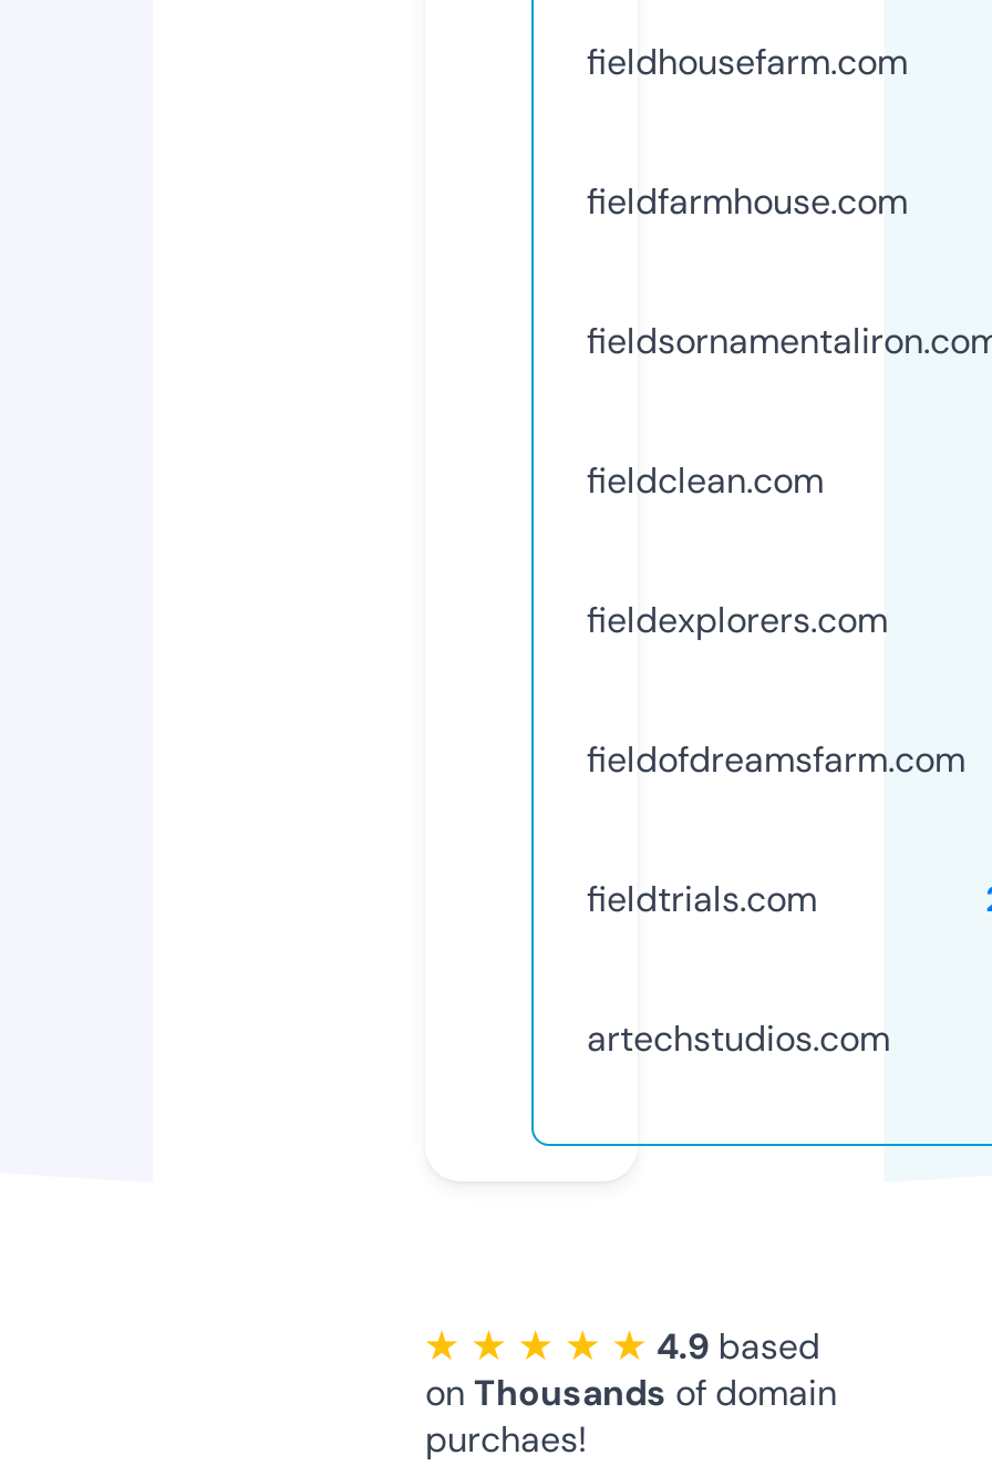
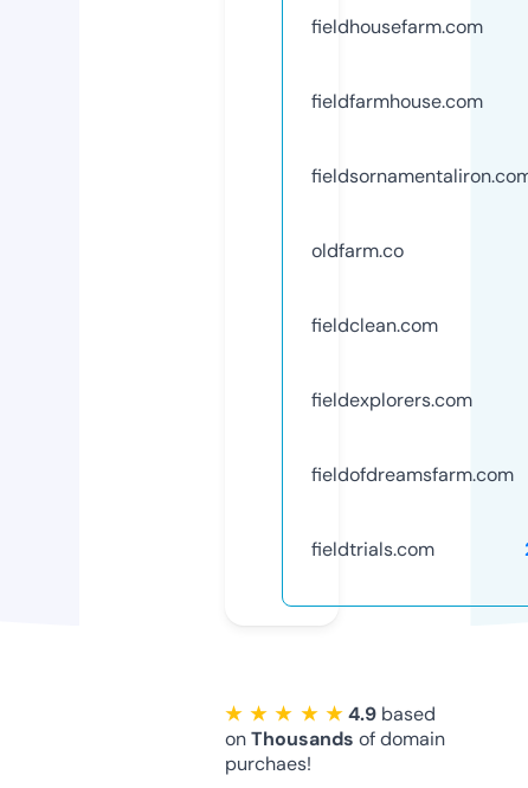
+ oldfarm.co

moved down: fieldclean.com | fieldexplorers.com | fieldofdreamsfarm.com | fieldtrials.com

- artechstudios.com
